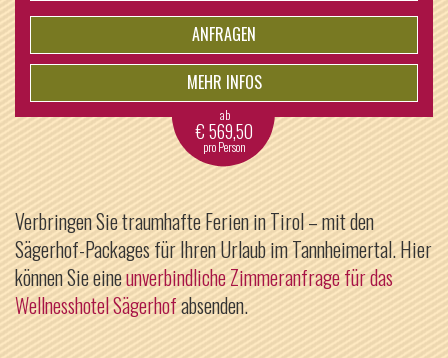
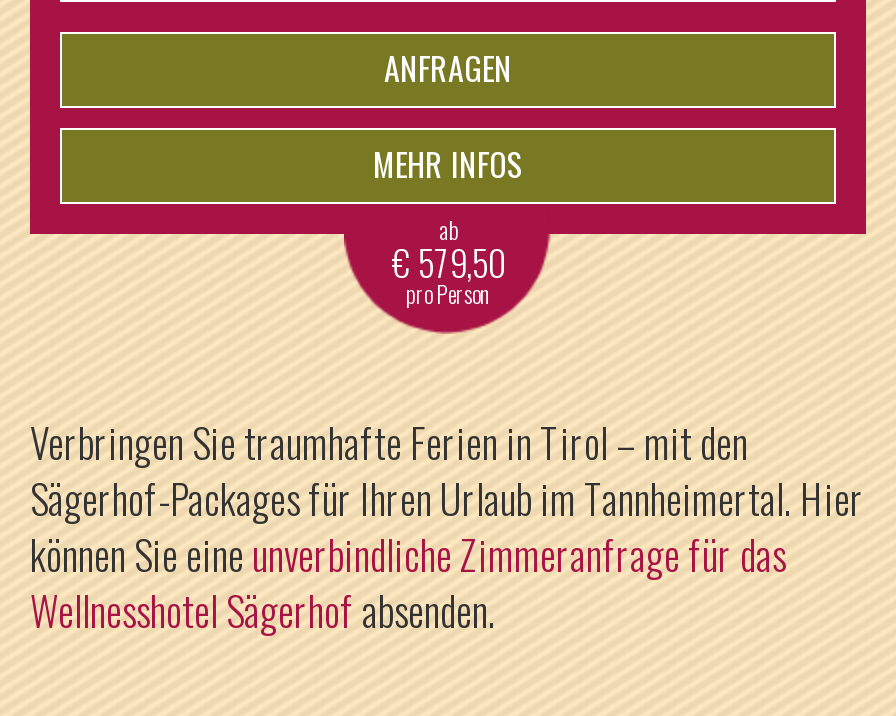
- €569,50
+ €579,50
